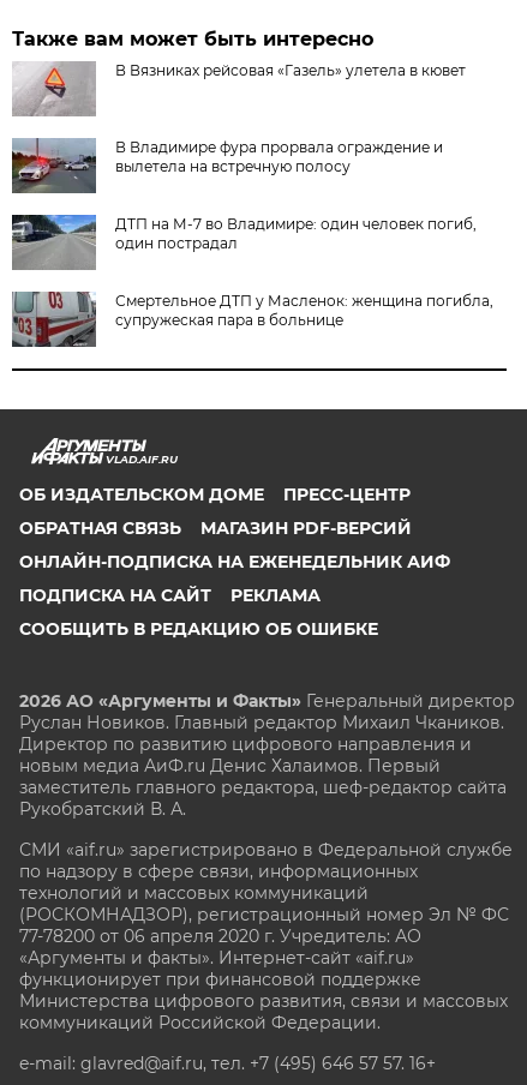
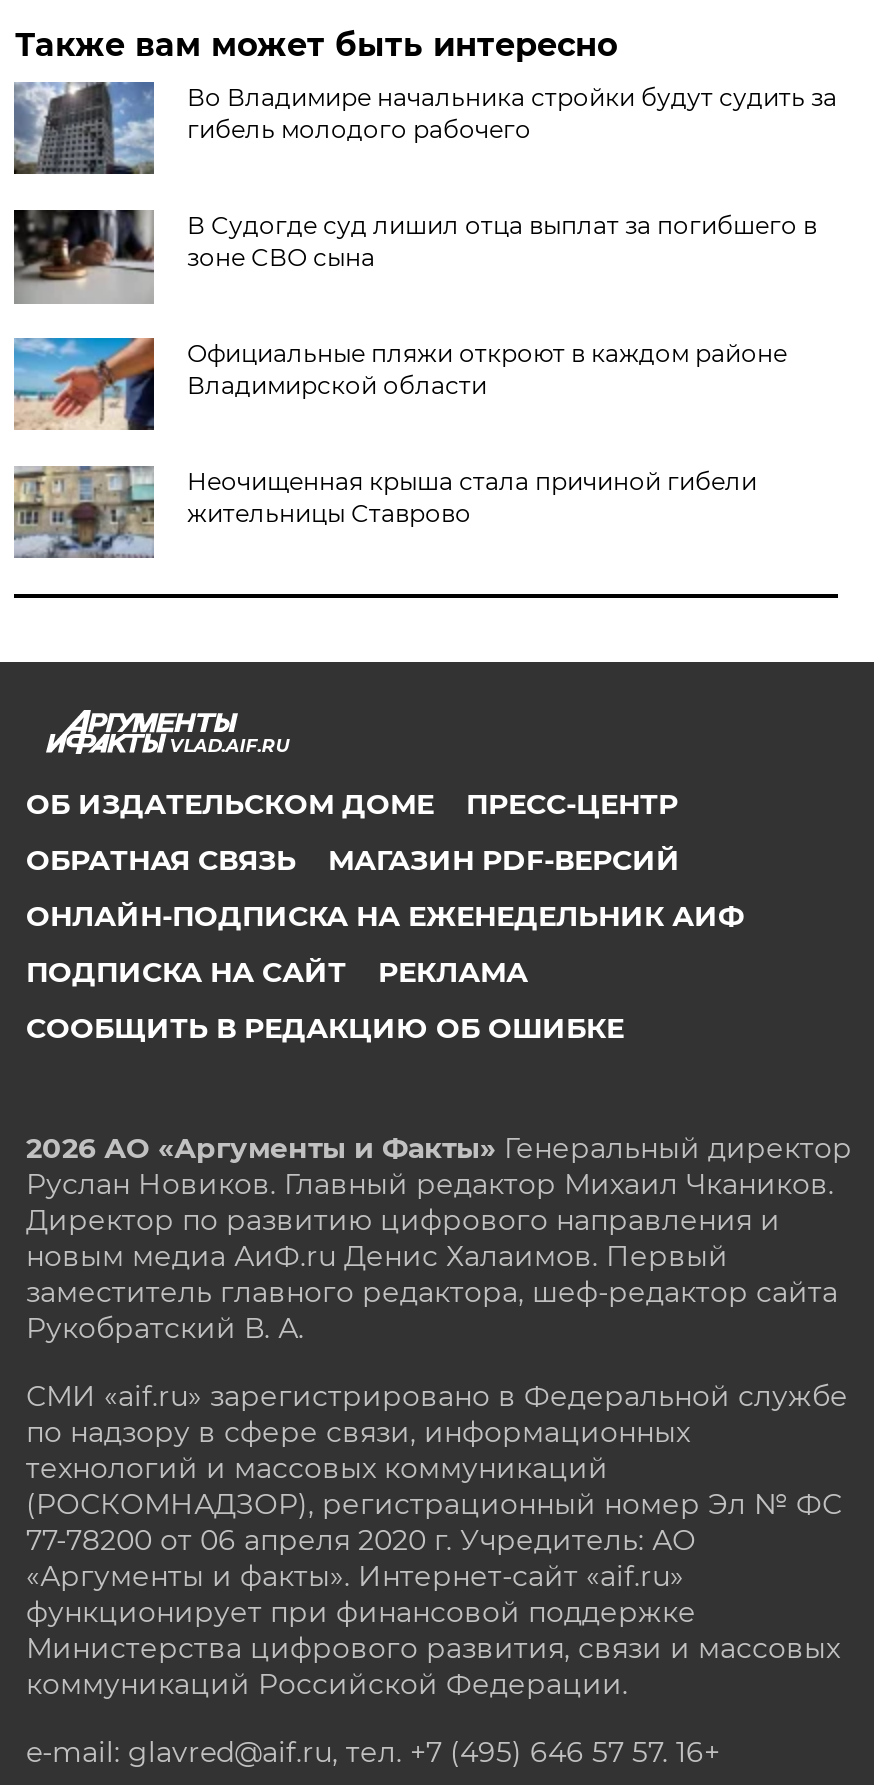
- [image]
- В Вязниках рейсовая «Газель» улетела в кювет
+ [image]
+ Во Владимире начальника стройки будут судить за
+ гибель молодого рабочего

- [image]
- В Владимире фура прорвала ограждение и
- вылетела на встречную полосу
+ [image]
+ В Судогде суд лишил отца выплат за погибшего в
+ зоне СВО сына

- [image]
- ДТП на М-7 во Владимире: один человек погиб,
- один пострадал
+ [image]
+ Официальные пляжи откроют в каждом районе
+ Владимирской области

- [image]
- Смертельное ДТП у Масленок: женщина погибла,
- супружеская пара в больнице
+ [image]
+ Неочищенная крыша стала причиной гибели
+ жительницы Ставрово
